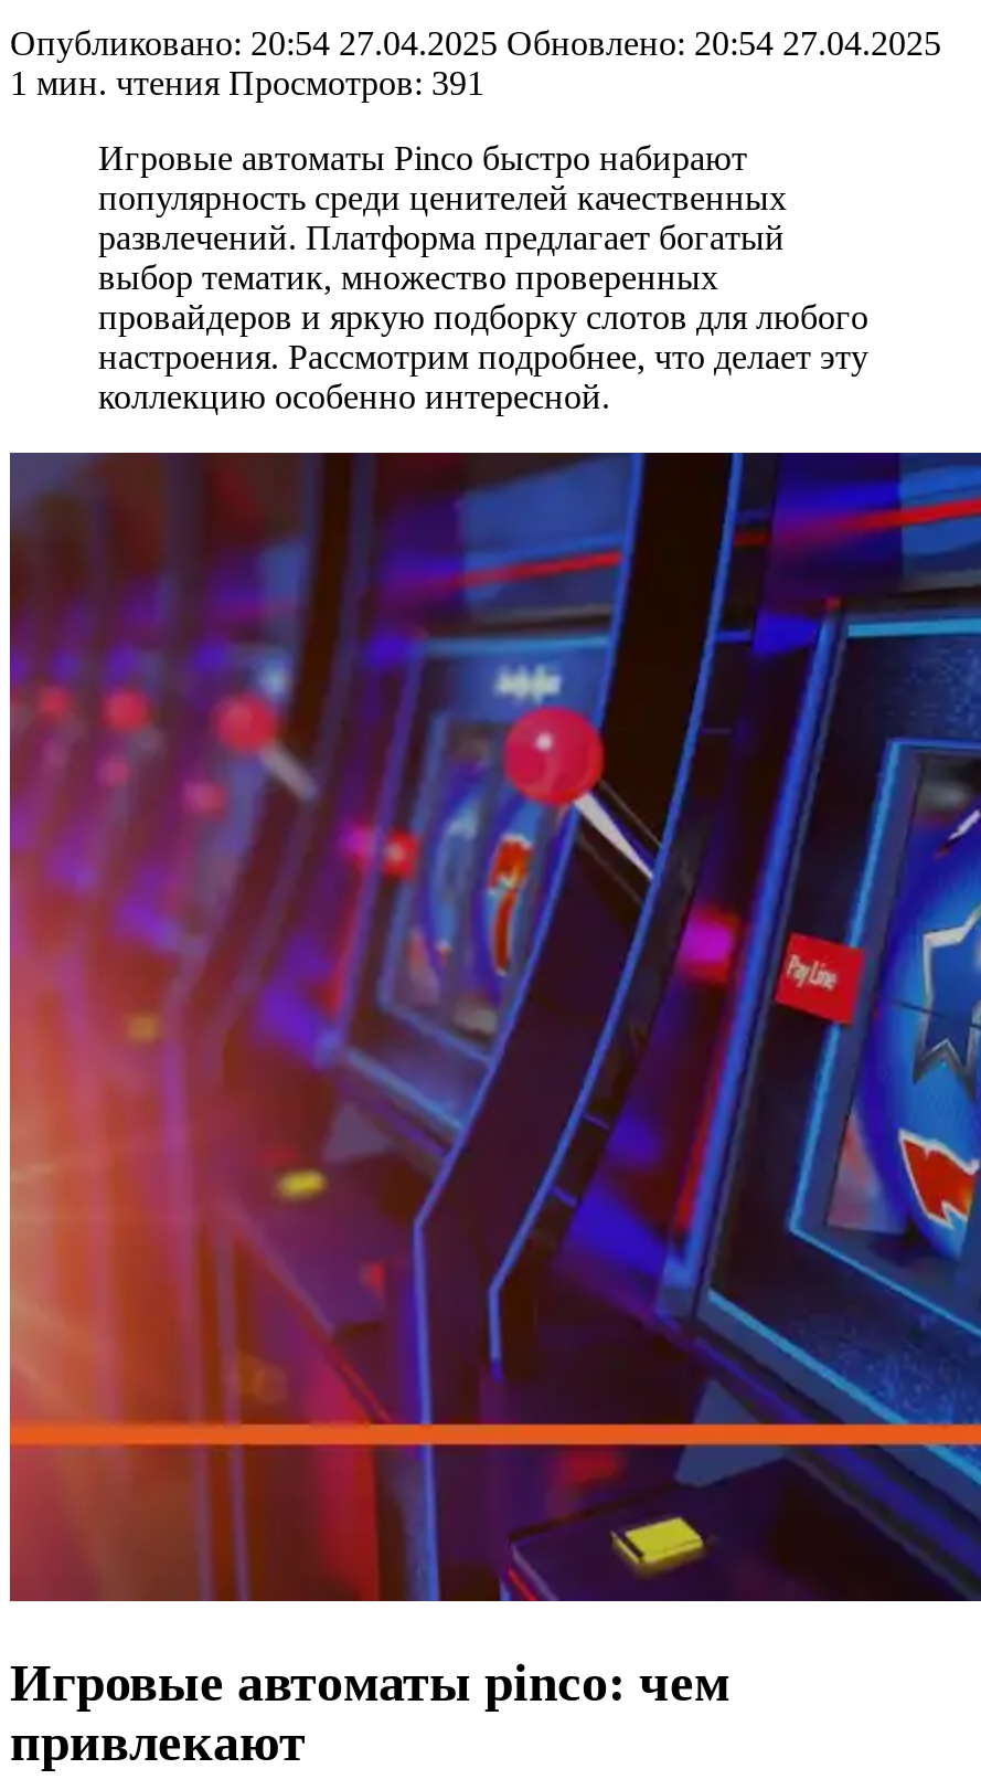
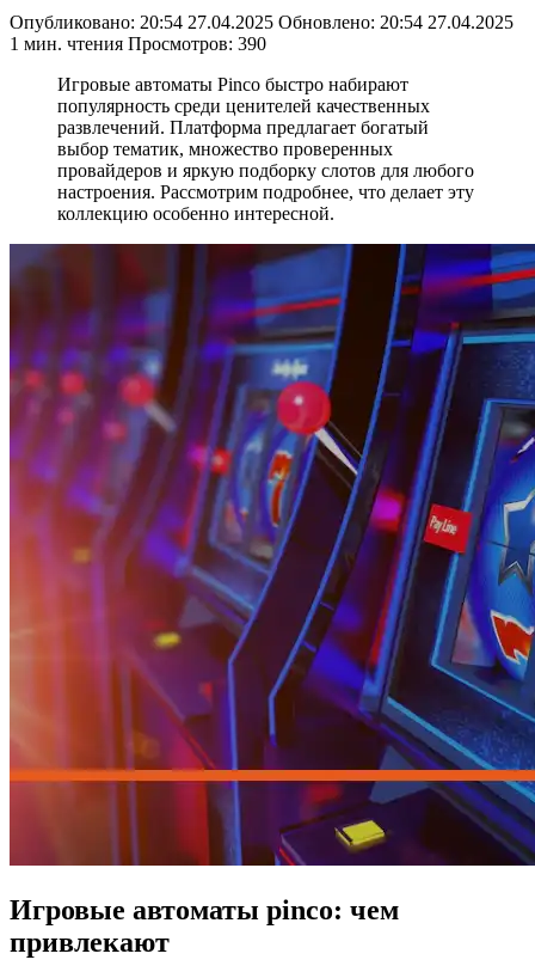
- 1 мин. чтения Просмотров: 391
+ 1 мин. чтения Просмотров: 390
